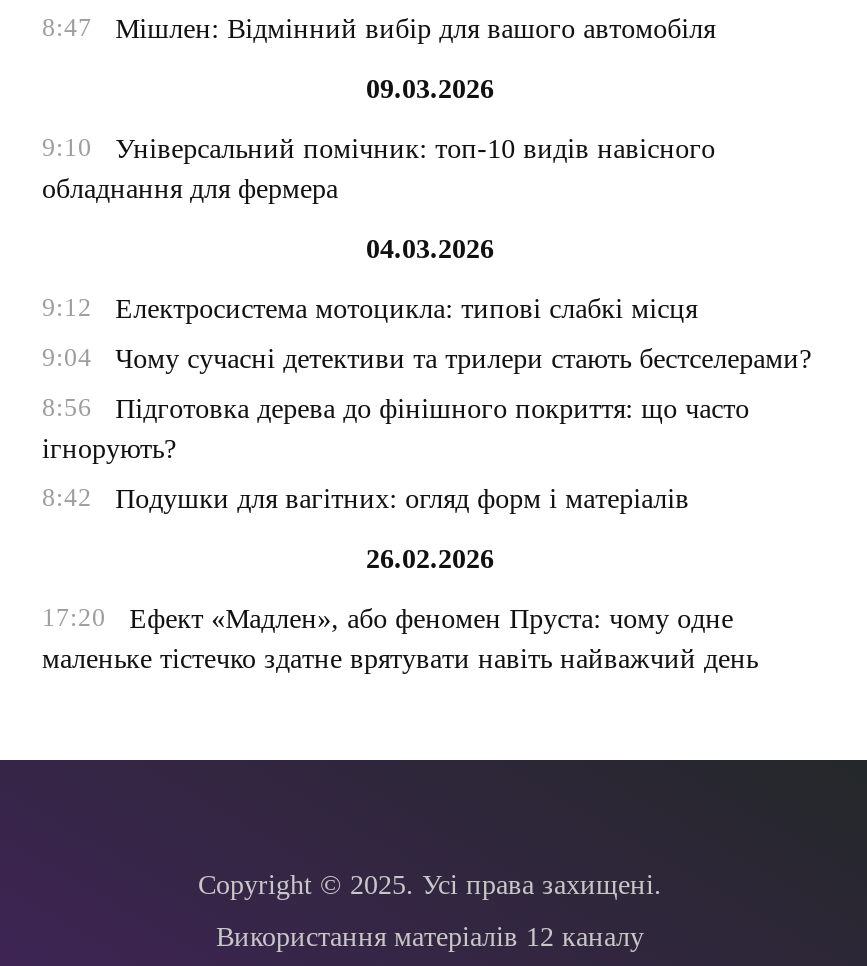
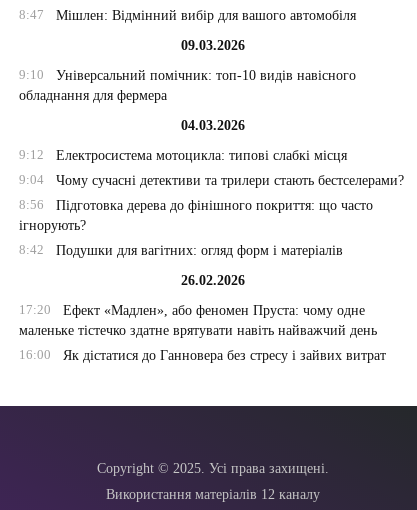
+ 16:00
+ Як дістатися до Ганновера без стресу і зайвих витрат
